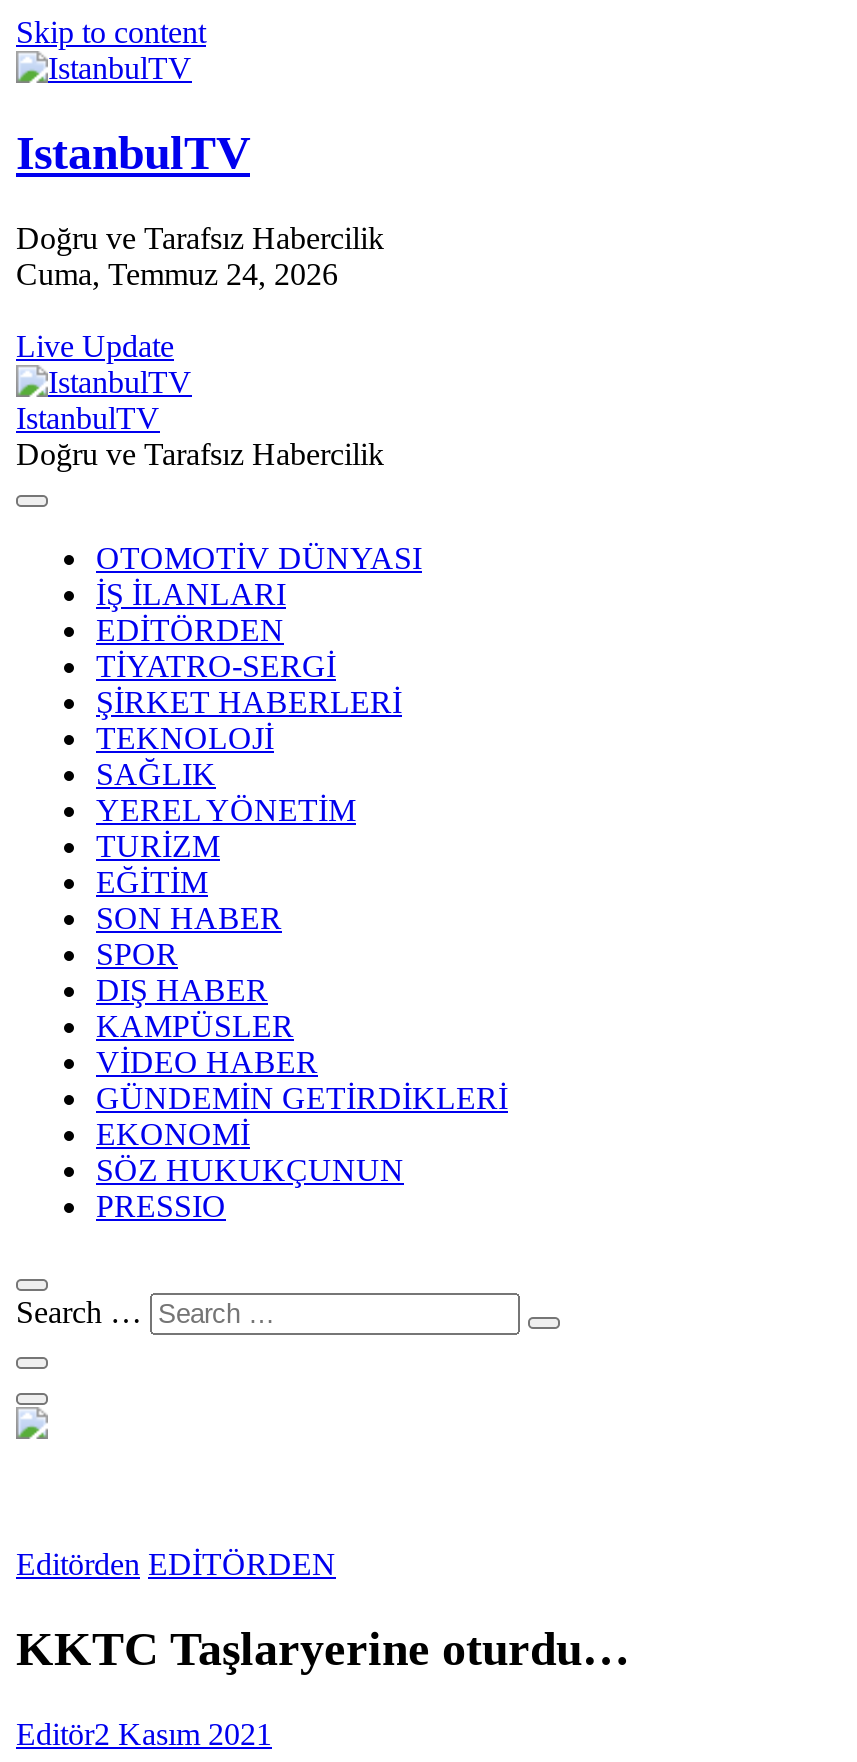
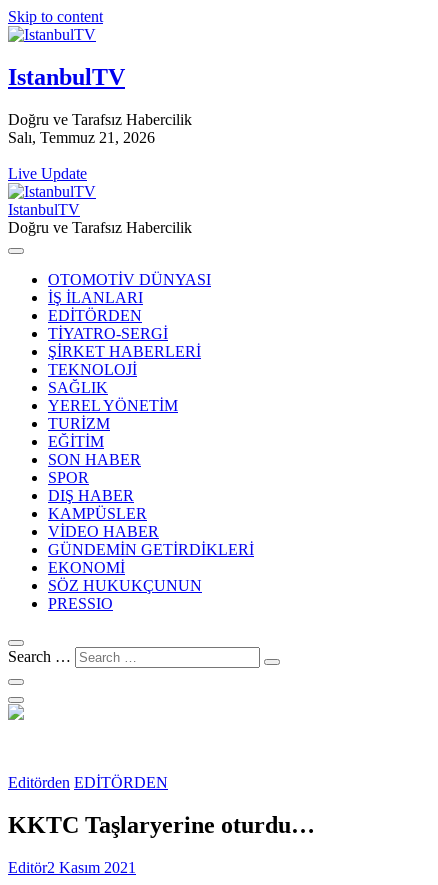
- Cuma, Temmuz 24, 2026
+ Salı, Temmuz 21, 2026
